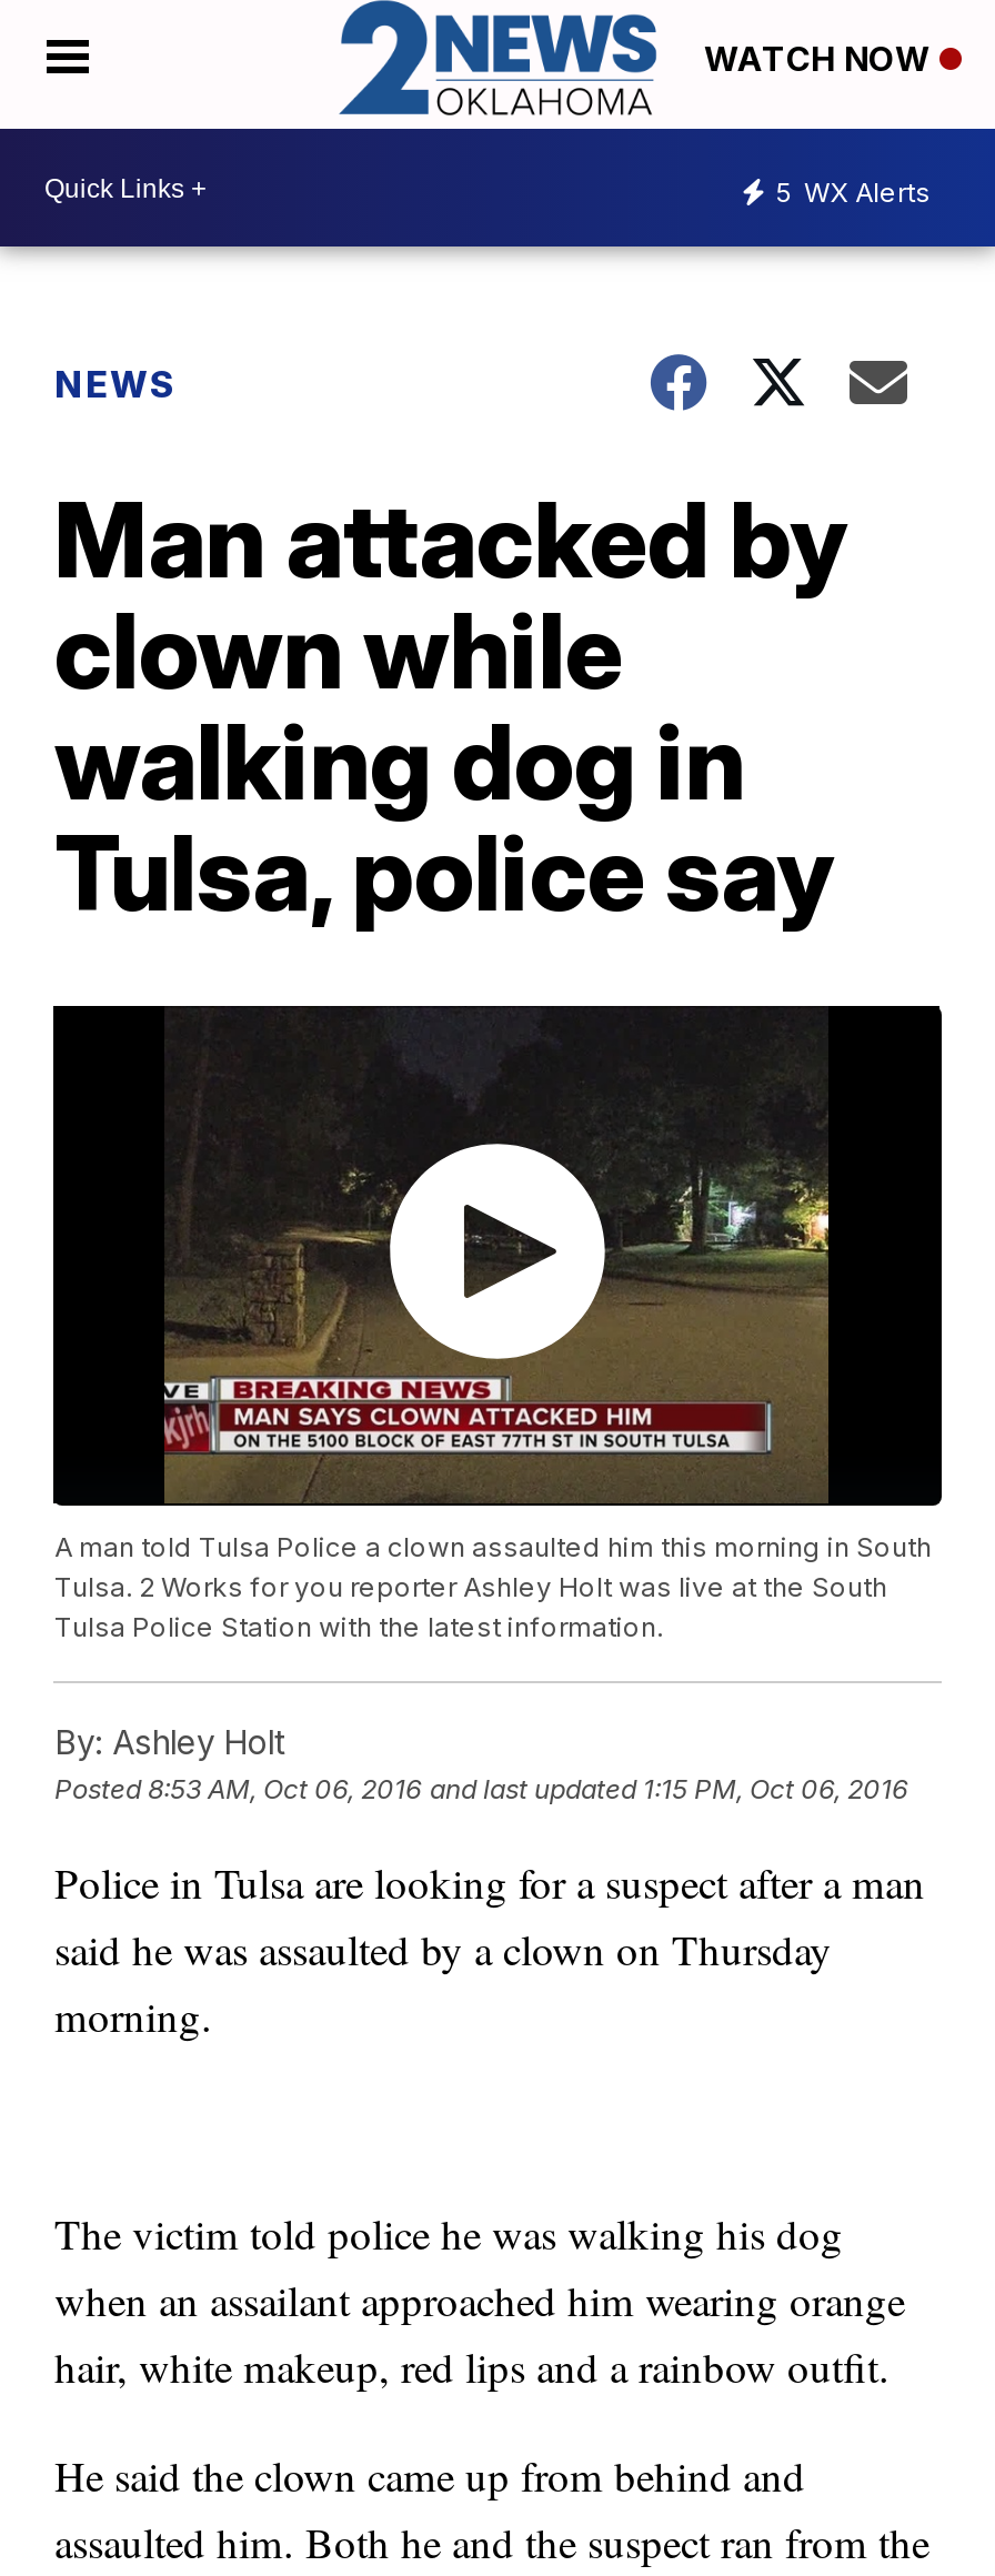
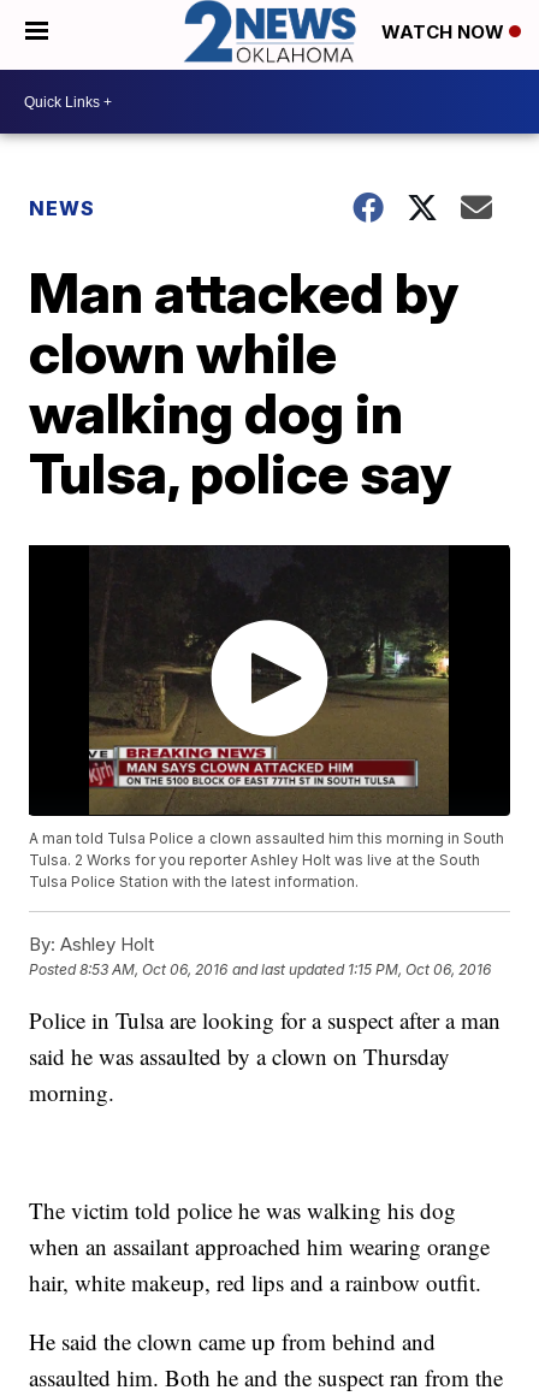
- 5 WX Alerts
